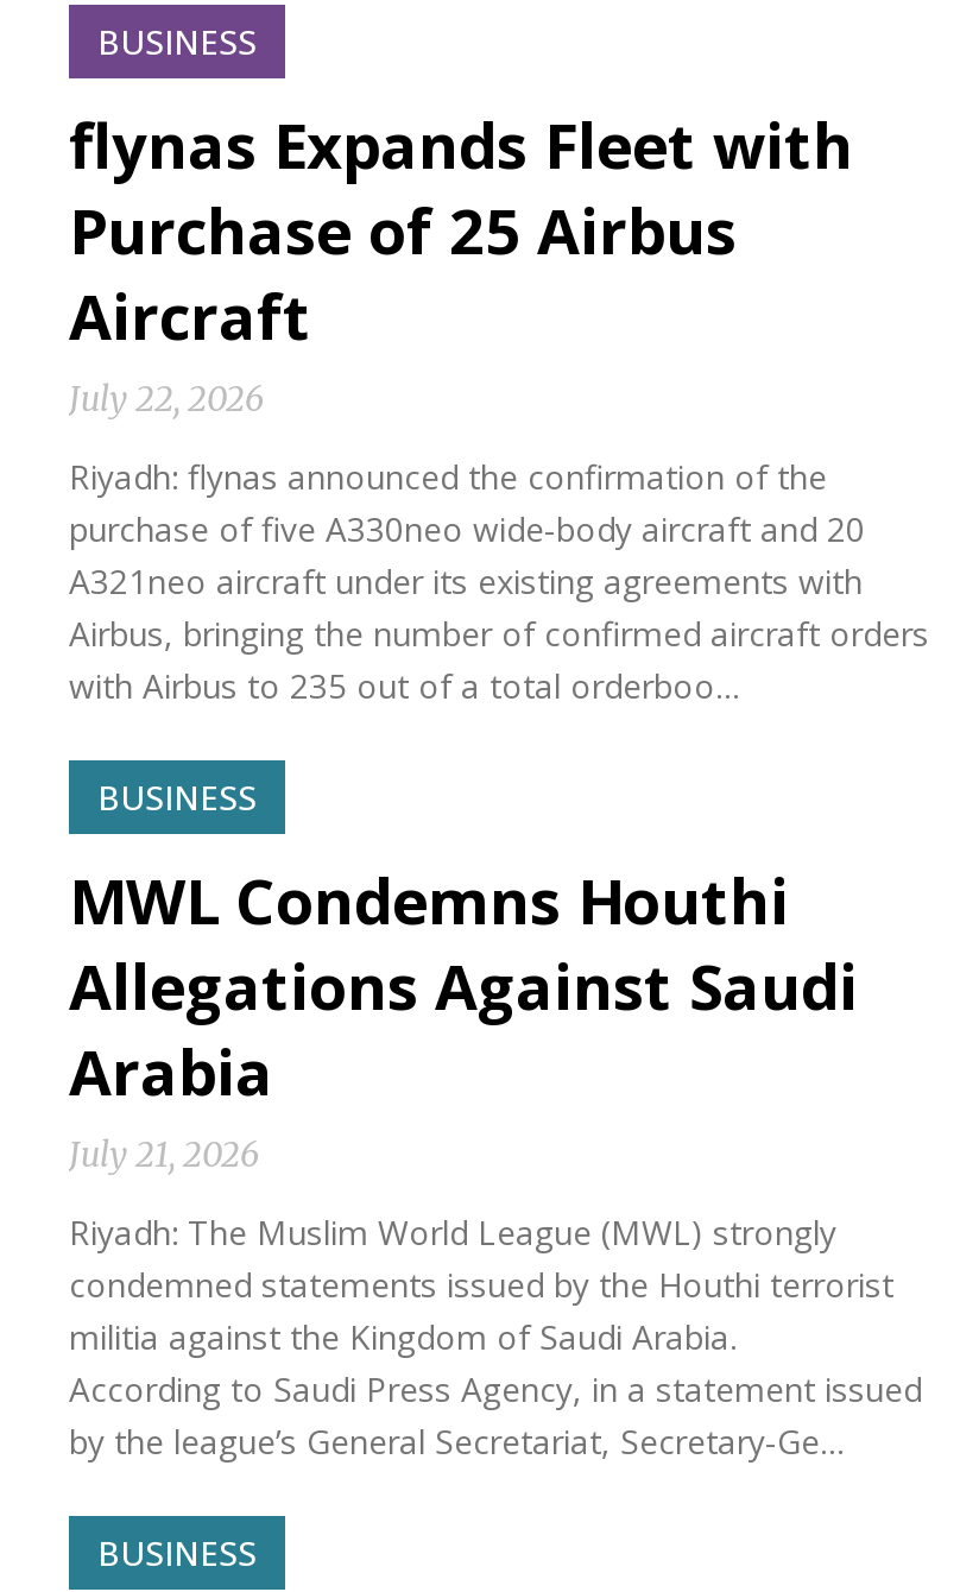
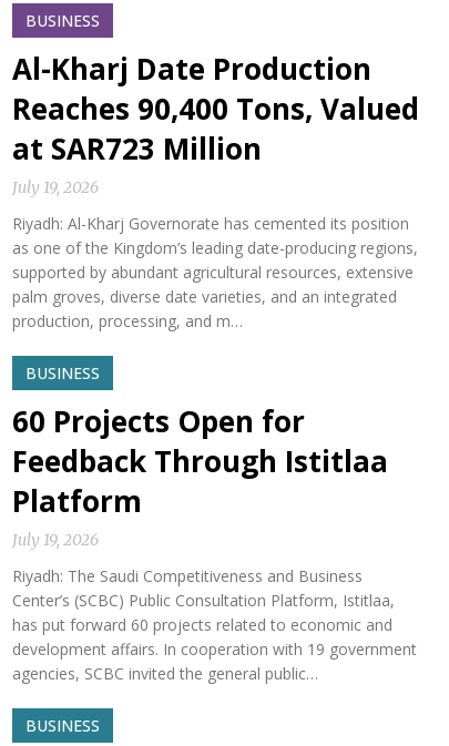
- flynas Expands Fleet with
- Purchase of 25 Airbus
- Aircraft
- July 22, 2026
+ Al-Kharj Date Production
+ Reaches 90,400 Tons, Valued
+ at SAR723 Million
+ July 19, 2026

- Riyadh: flynas announced the confirmation of the
- purchase of five A330neo wide-body aircraft and 20
- A321neo aircraft under its existing agreements with
- Airbus, bringing the number of confirmed aircraft orders
- with Airbus to 235 out of a total orderboo…
+ Riyadh: Al-Kharj Governorate has cemented its position
+ as one of the Kingdom’s leading date-producing regions,
+ supported by abundant agricultural resources, extensive
+ palm groves, diverse date varieties, and an integrated
+ production, processing, and m…

- MWL Condemns Houthi
- Allegations Against Saudi
- Arabia
- July 21, 2026
+ 60 Projects Open for
+ Feedback Through Istitlaa
+ Platform
+ July 19, 2026

- Riyadh: The Muslim World League (MWL) strongly
- condemned statements issued by the Houthi terrorist
- militia against the Kingdom of Saudi Arabia.
- According to Saudi Press Agency, in a statement issued
- by the league’s General Secretariat, Secretary-Ge…
+ Riyadh: The Saudi Competitiveness and Business
+ Center’s (SCBC) Public Consultation Platform, Istitlaa,
+ has put forward 60 projects related to economic and
+ development affairs. In cooperation with 19 government
+ agencies, SCBC invited the general public…
